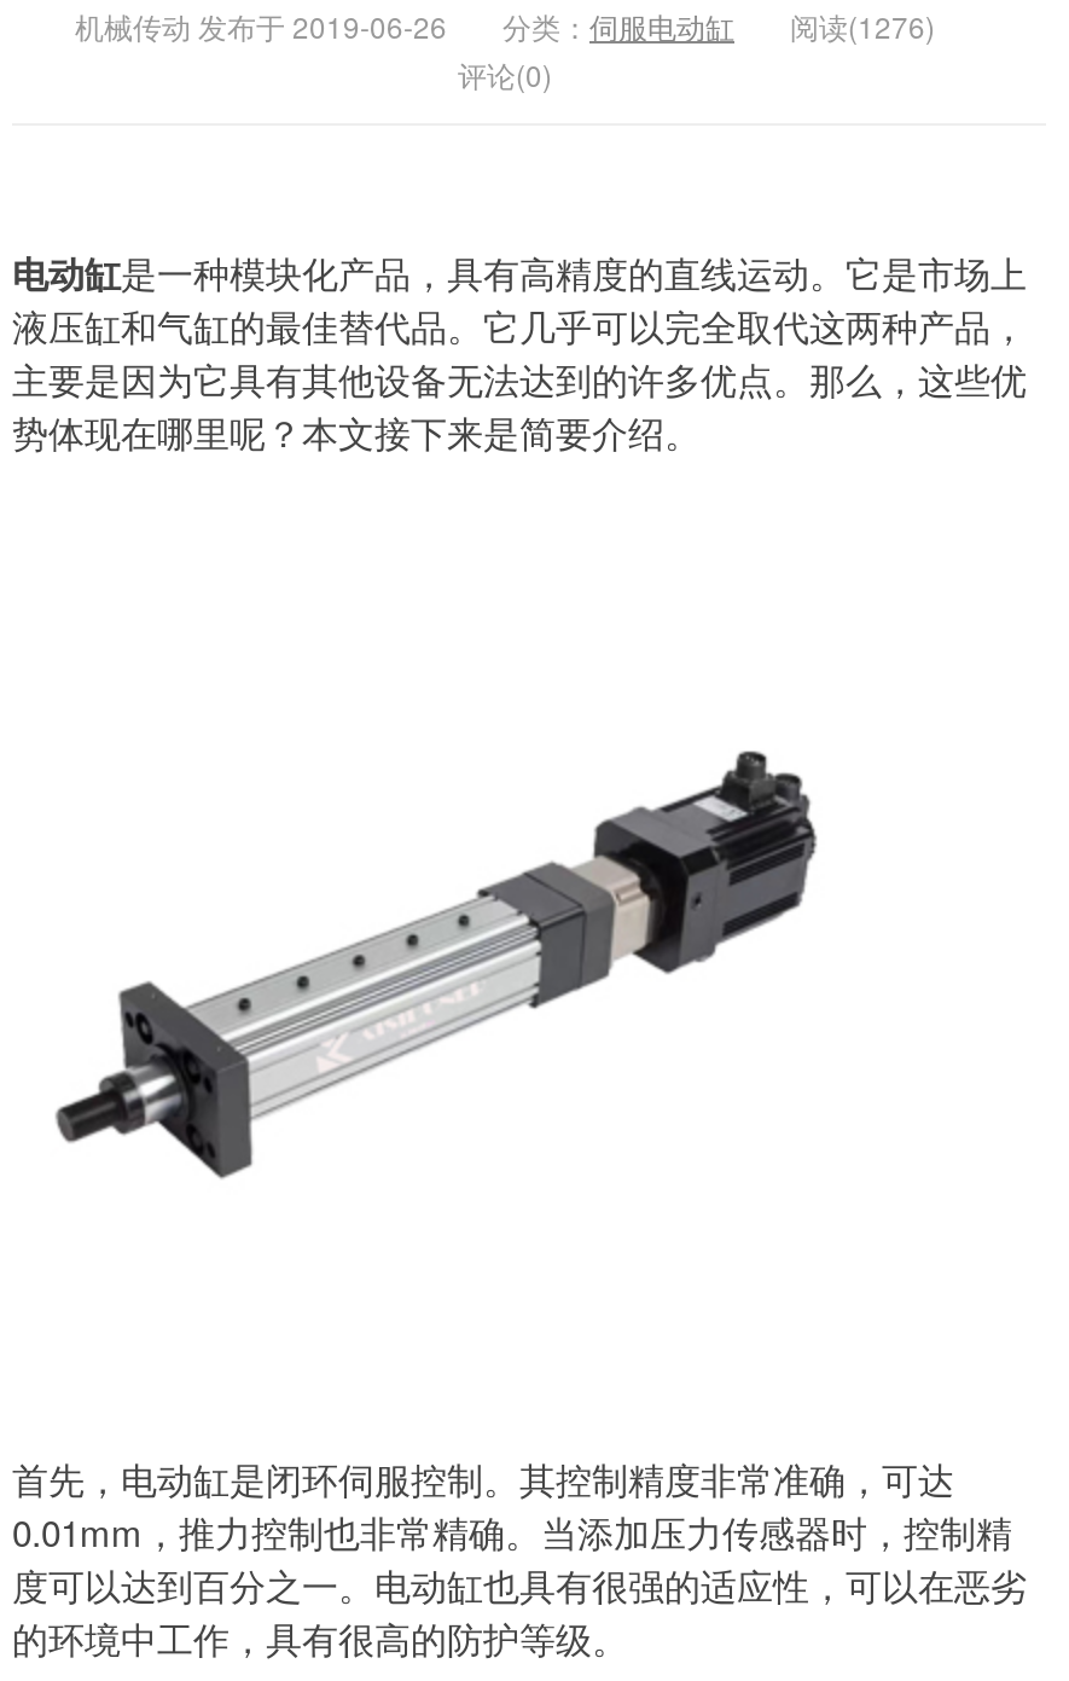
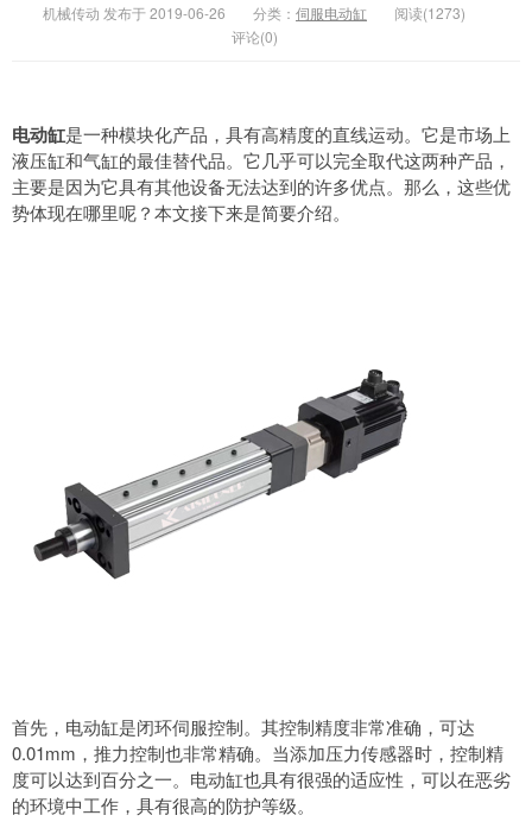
- 机械传动 发布于 2019-06-26 分类：伺服电动缸 阅读(1276)
+ 机械传动 发布于 2019-06-26 分类：伺服电动缸 阅读(1273)
